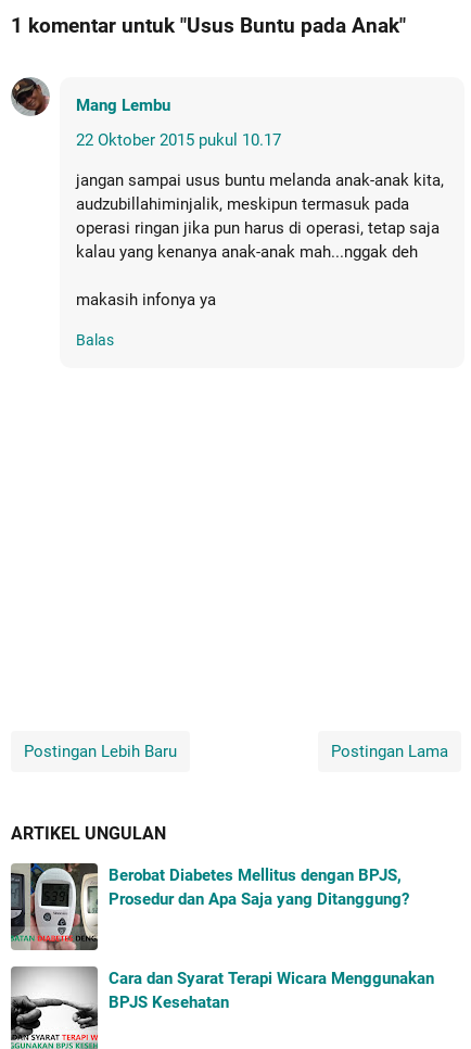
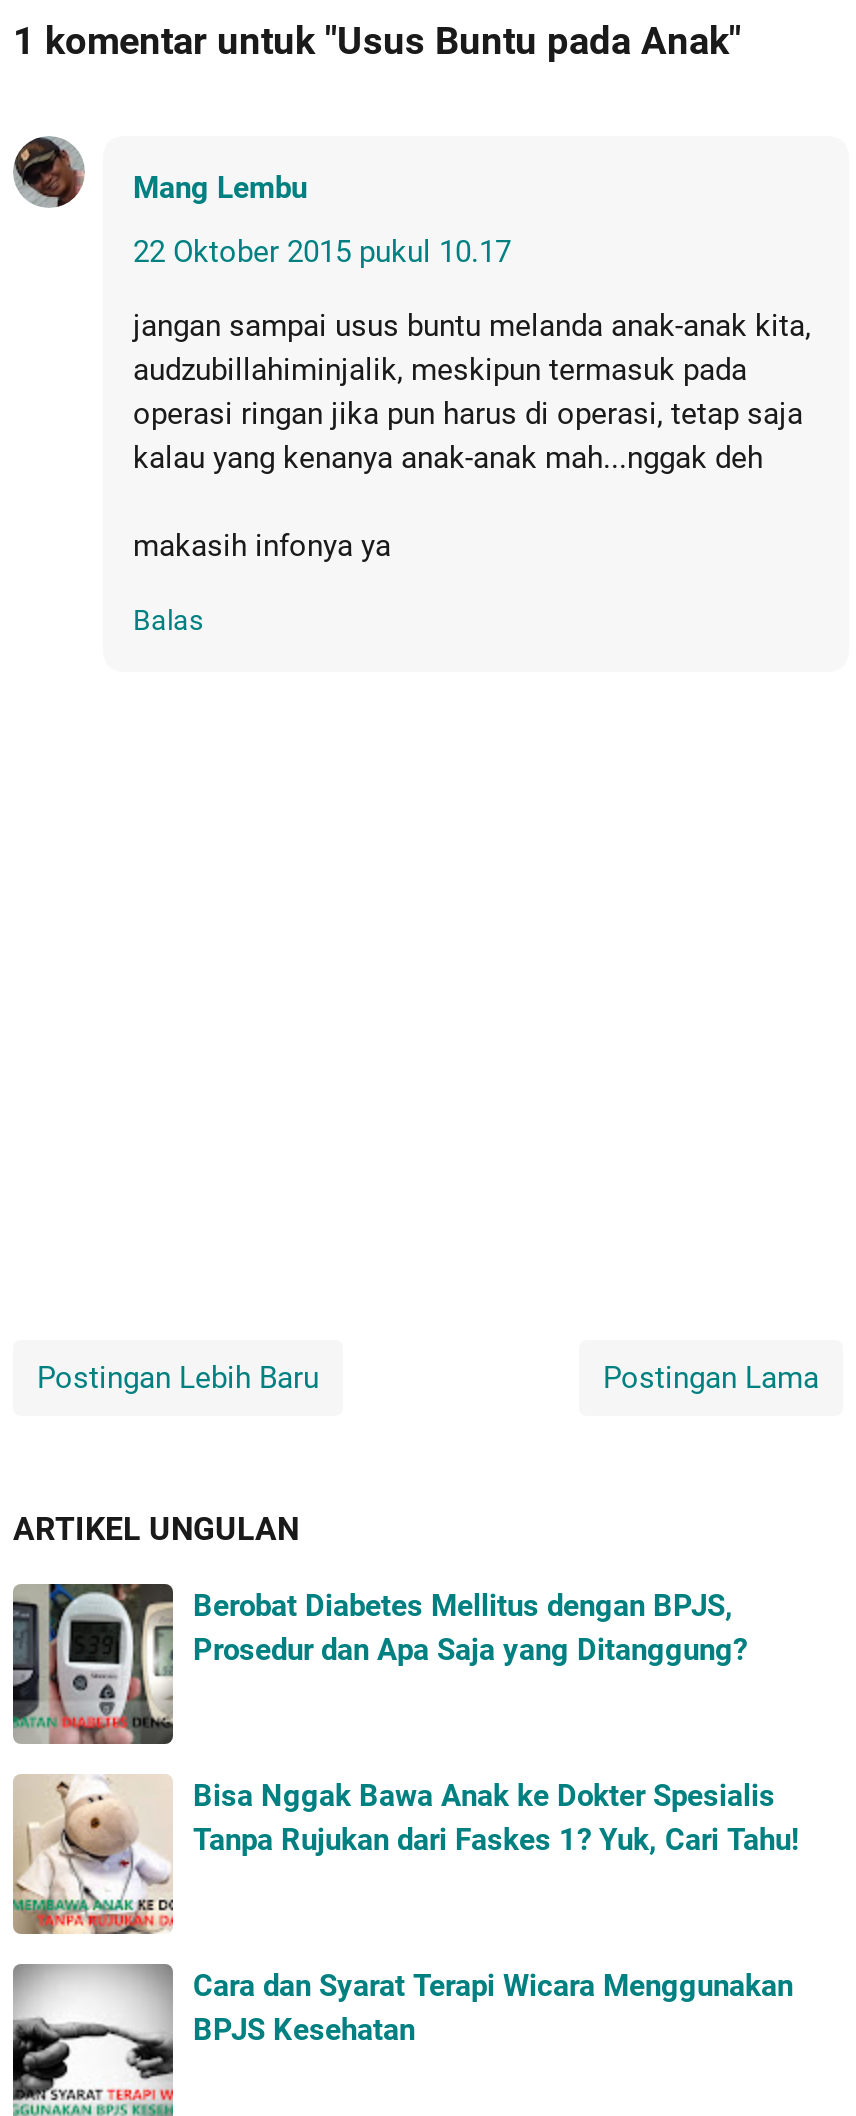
+ [image]
+ Bisa Nggak Bawa Anak ke Dokter Spesialis
+ Tanpa Rujukan dari Faskes 1? Yuk, Cari Tahu!
